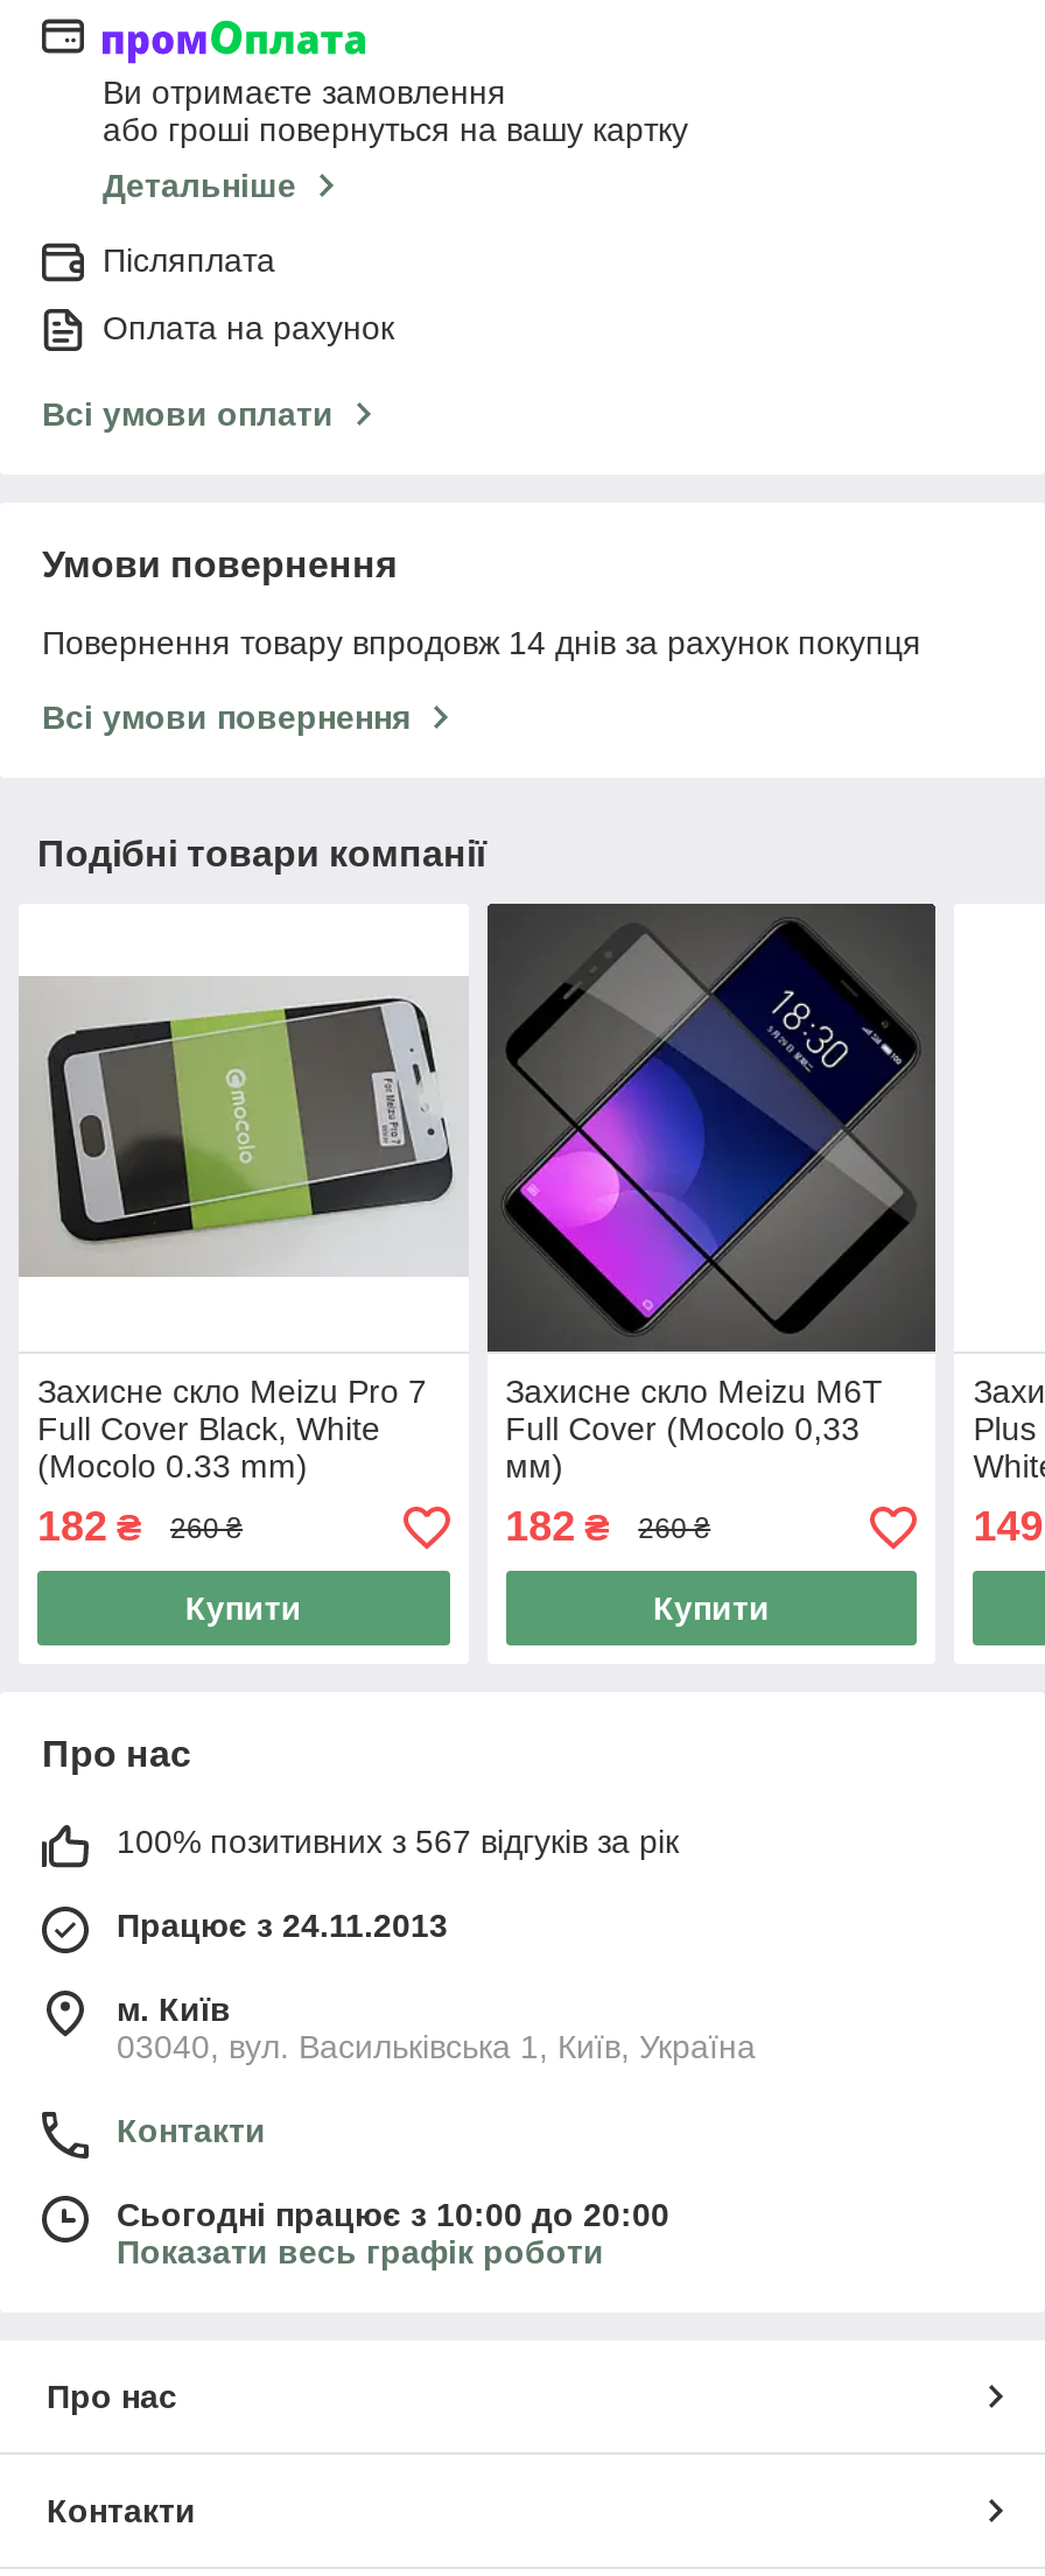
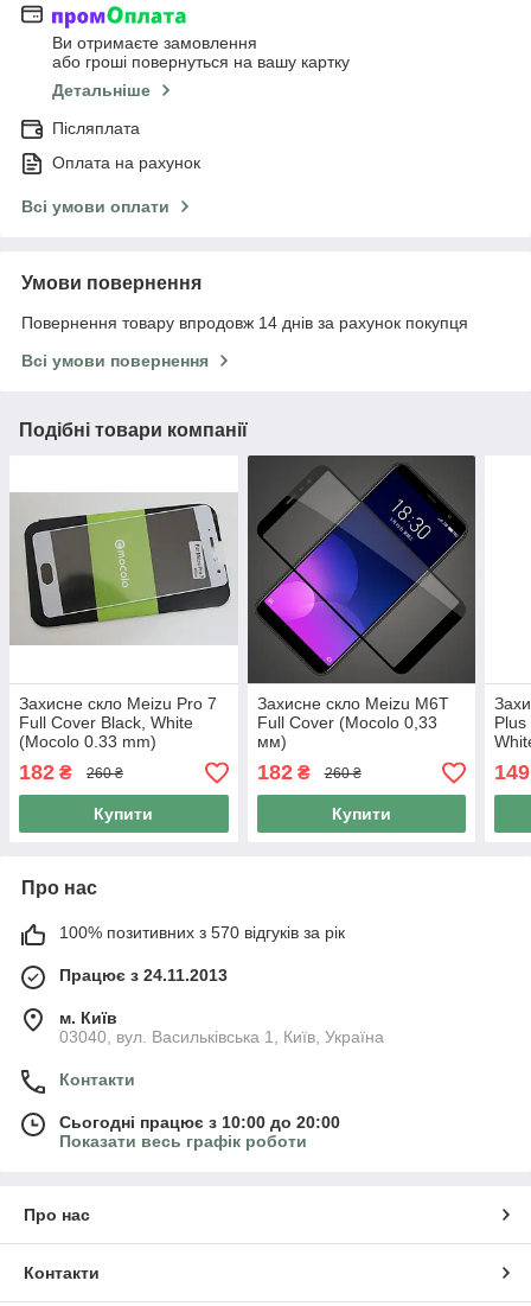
- 100% позитивних з 567 відгуків за рік
+ 100% позитивних з 570 відгуків за рік
